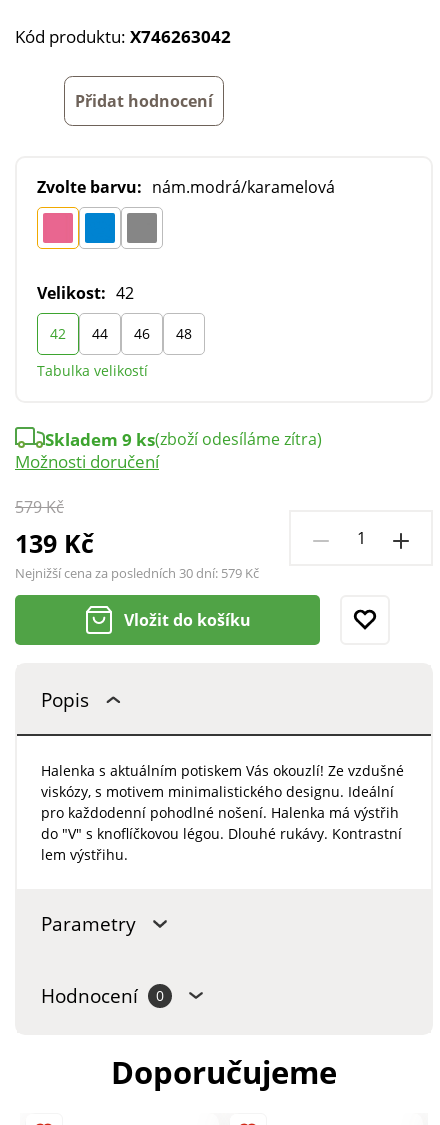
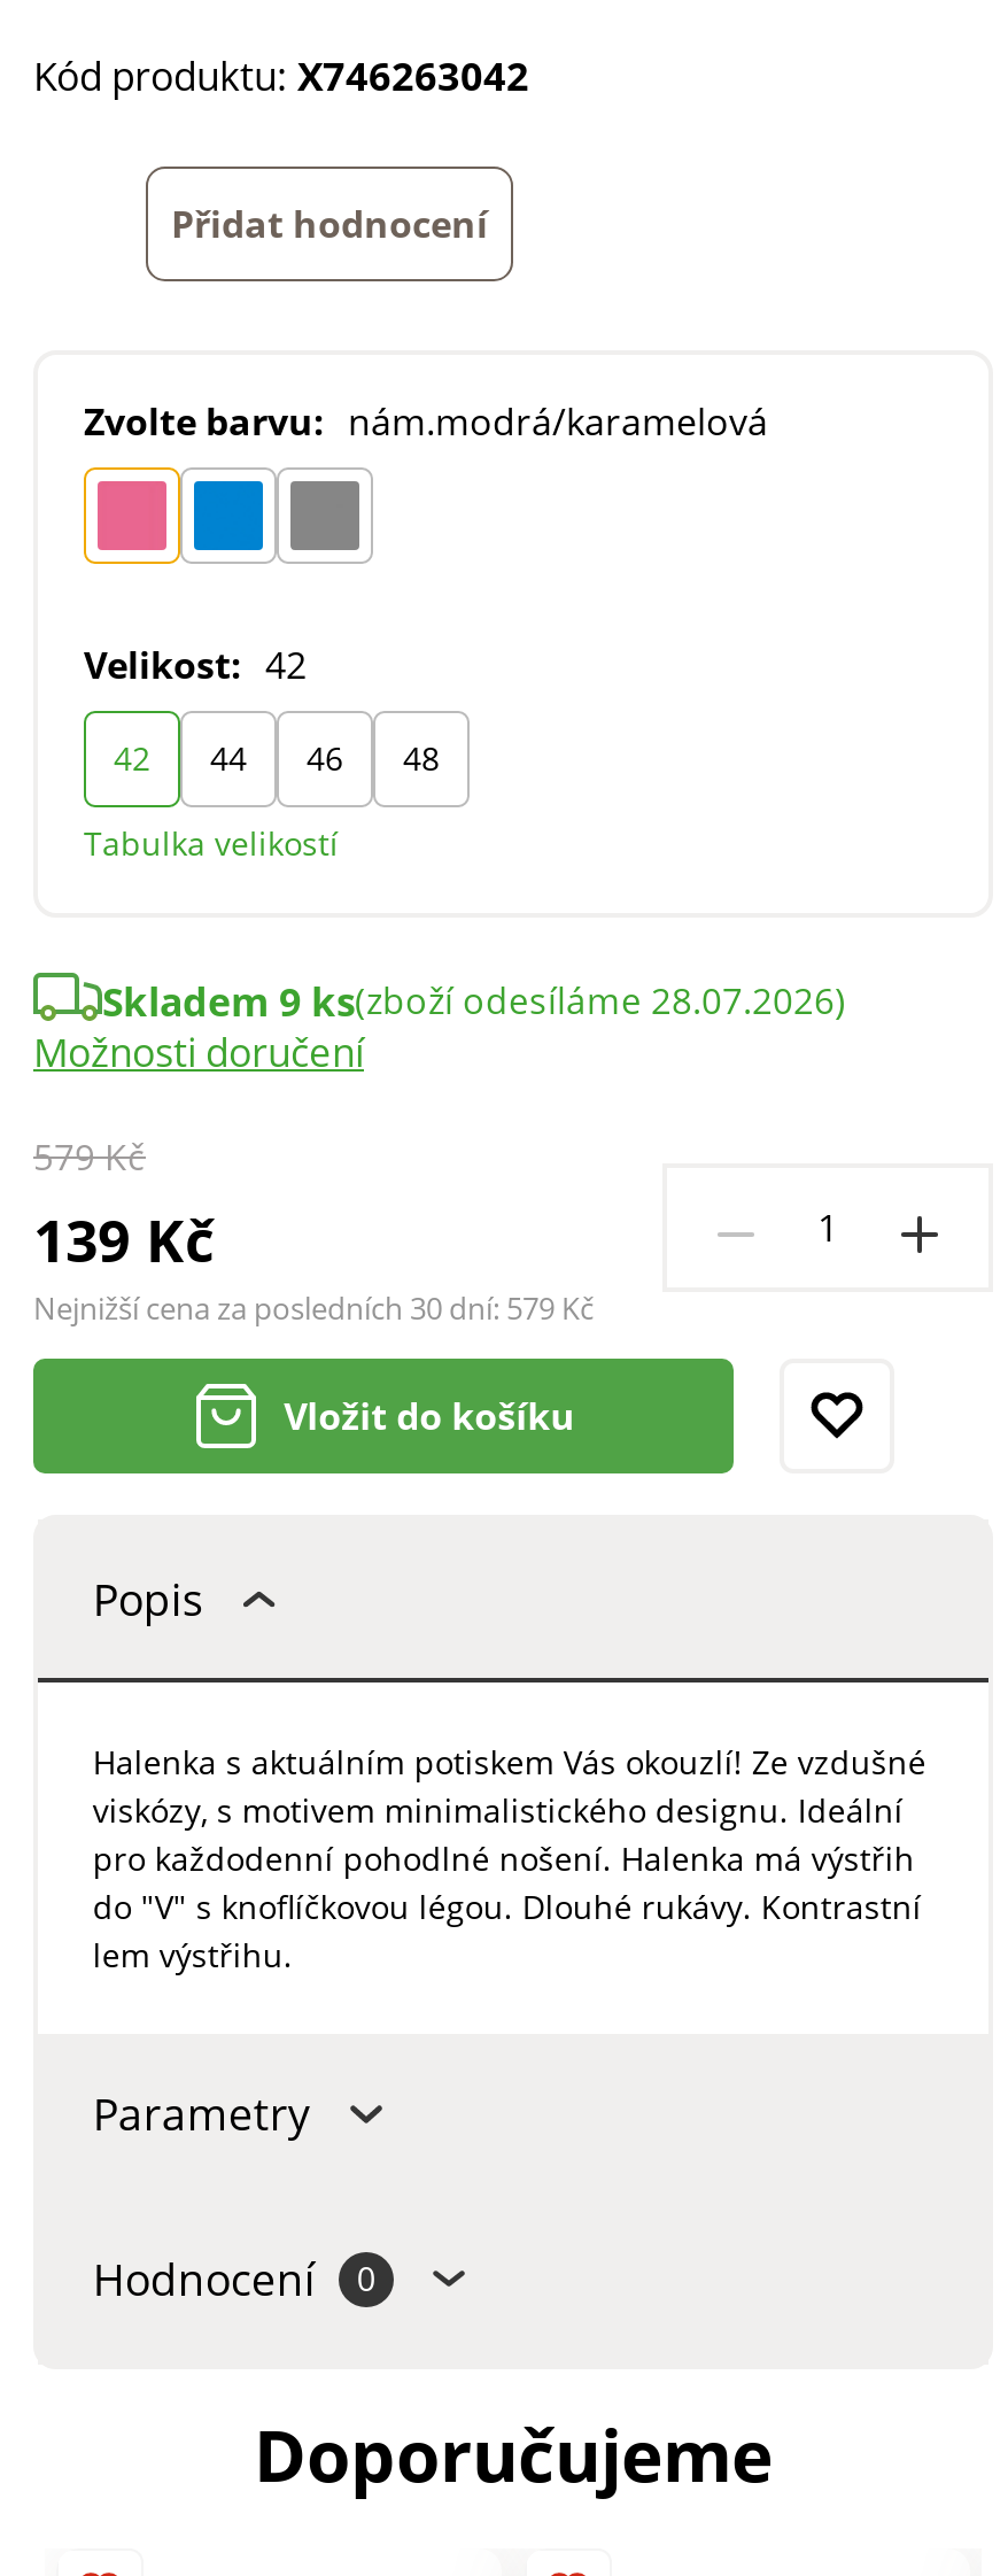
- Skladem 9 ks(zboží odesíláme zítra)
+ Skladem 9 ks(zboží odesíláme 28.07.2026)
